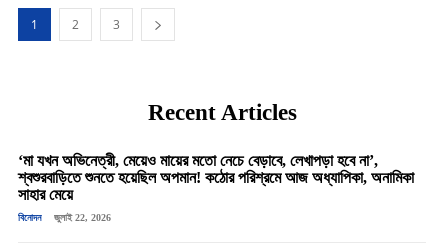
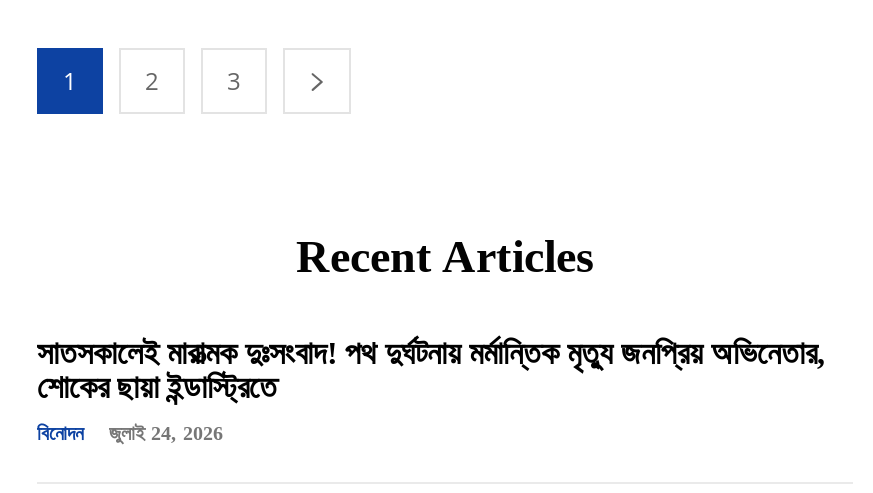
- ‘মা যখন অভিনেত্রী, মেয়েও মায়ের মতো নেচে বেড়াবে, লেখাপড়া হবে না’,
- শ্বশুরবাড়িতে শুনতে হয়েছিল অপমান! কঠোর পরিশ্রমে আজ অধ্যাপিকা, অনামিকা
- সাহার মেয়ে
+ সাতসকালেই মারাত্মক দুঃসংবাদ! পথ দুর্ঘটনায় মর্মান্তিক মৃত্যু জনপ্রিয় অভিনেতার,
+ শোকের ছায়া ইন্ডাস্ট্রিতে

- বিনোদন জুলাই 22, 2026
+ বিনোদন জুলাই 24, 2026
